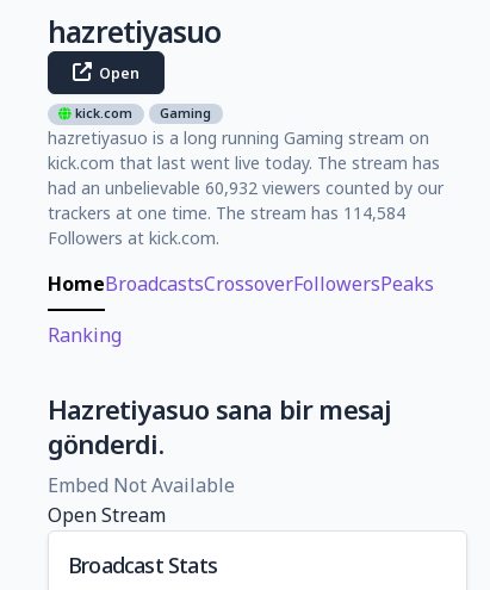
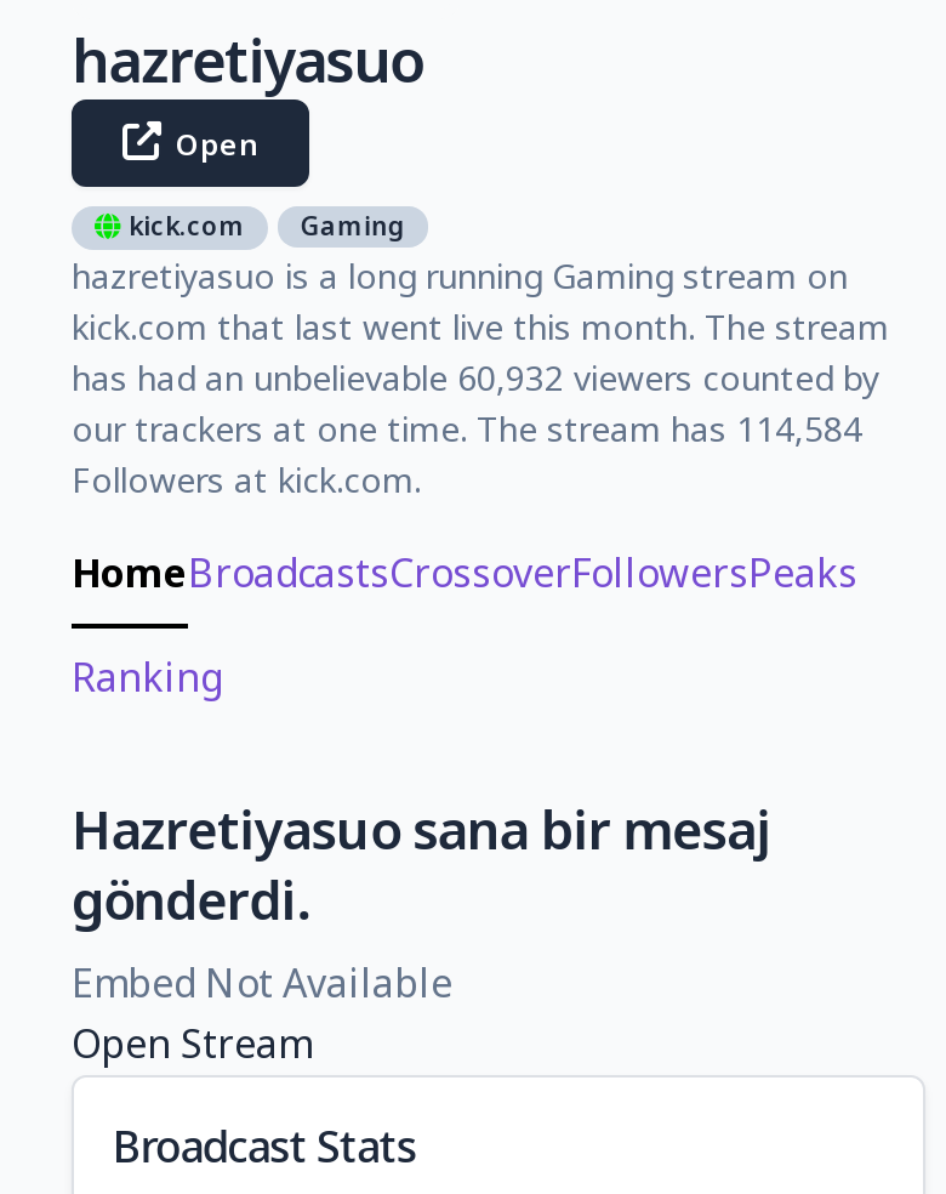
- kick.com that last went live today. The stream has
- had an unbelievable 60,932 viewers counted by our
- trackers at one time. The stream has 114,584
+ kick.com that last went live this month. The stream
+ has had an unbelievable 60,932 viewers counted by
+ our trackers at one time. The stream has 114,584
